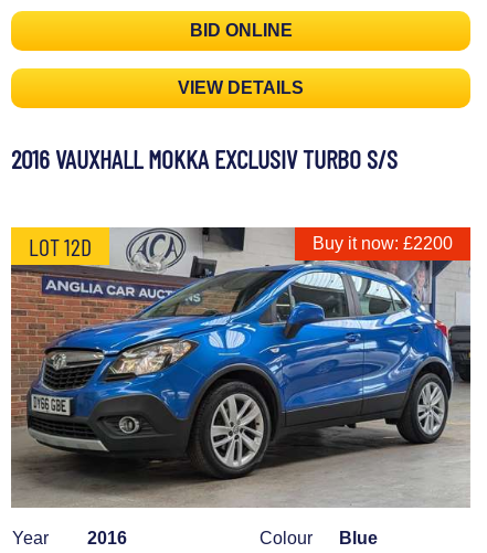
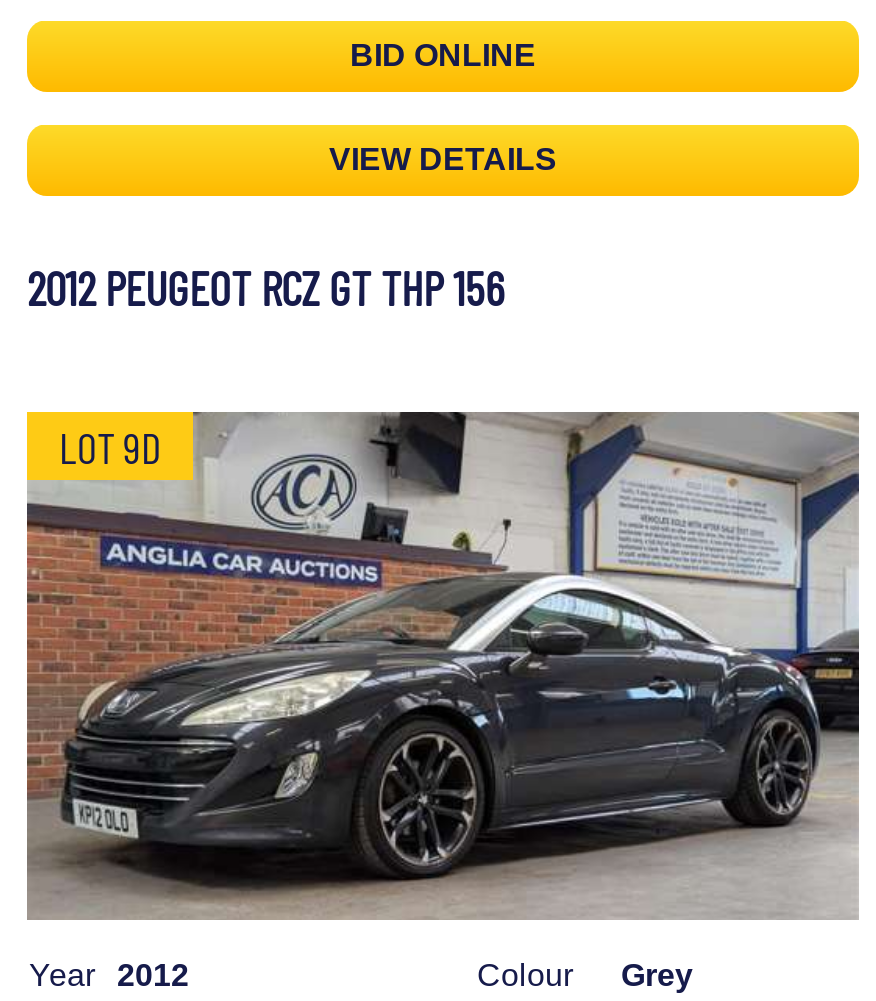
- 2016 VAUXHALL MOKKA EXCLUSIV TURBO S/S
+ 2012 PEUGEOT RCZ GT THP 156

- [image]
- LOT 12D
- Buy it now: £2200
+ [image]
+ LOT 9D

- 2016
+ 2012

- Blue
+ Grey
